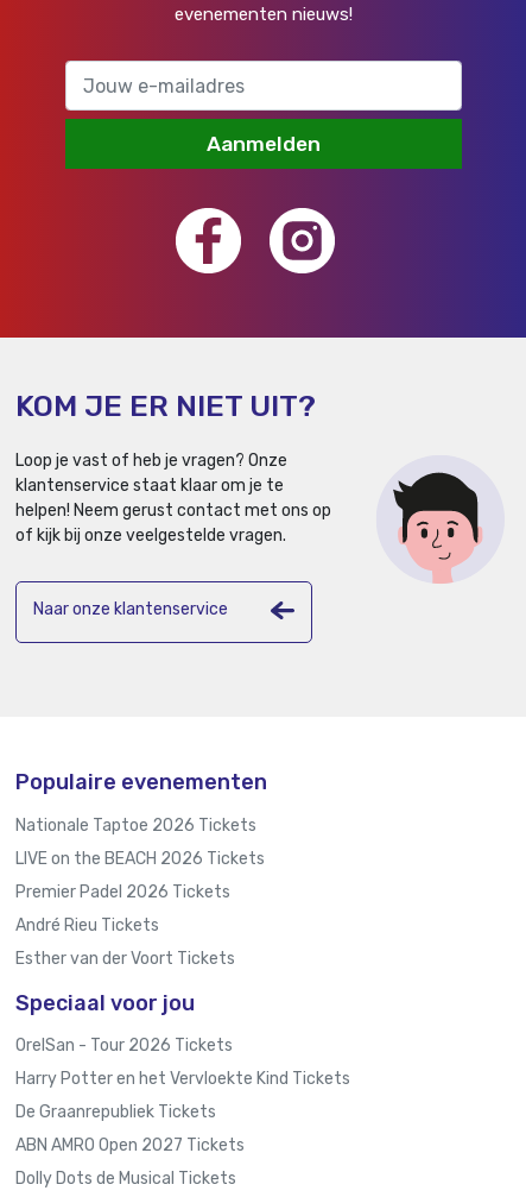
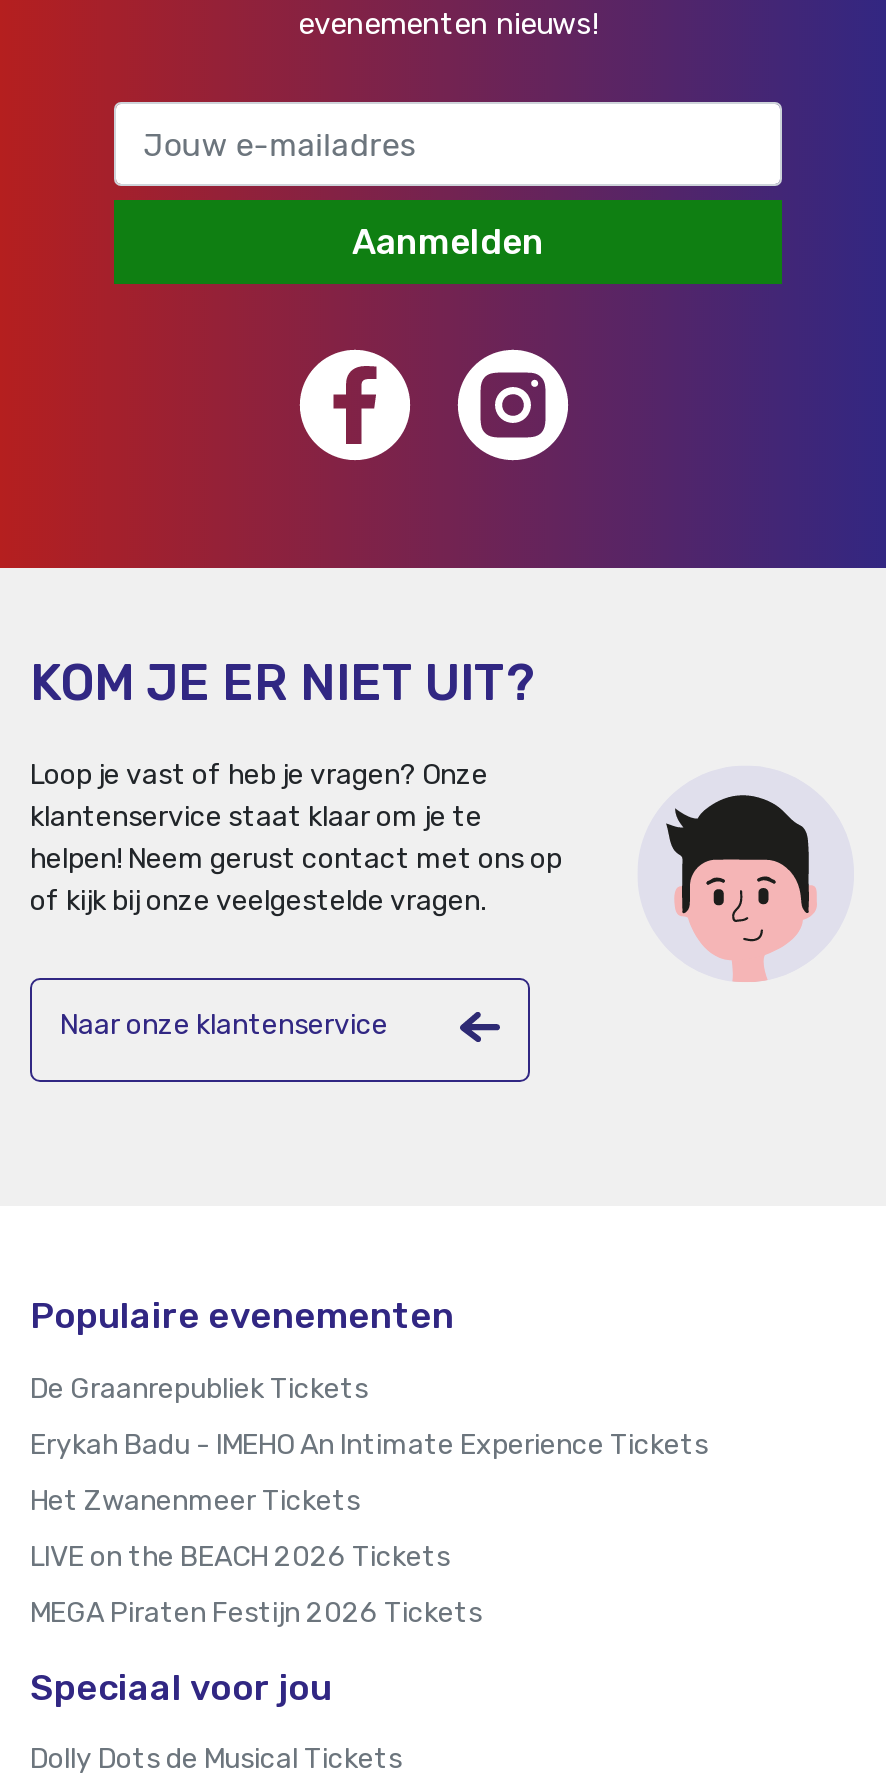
- Nationale Taptoe 2026 Tickets
+ Erykah Badu - IMEHO An Intimate Experience Tickets
+ Het Zwanenmeer Tickets

moved down: LIVE on the BEACH 2026 Tickets

- Premier Padel 2026 Tickets
- André Rieu Tickets
- Esther van der Voort Tickets
+ MEGA Piraten Festijn 2026 Tickets

- OrelSan - Tour 2026 Tickets
- Harry Potter en het Vervloekte Kind Tickets
- ABN AMRO Open 2027 Tickets

moved up: De Graanrepubliek Tickets
